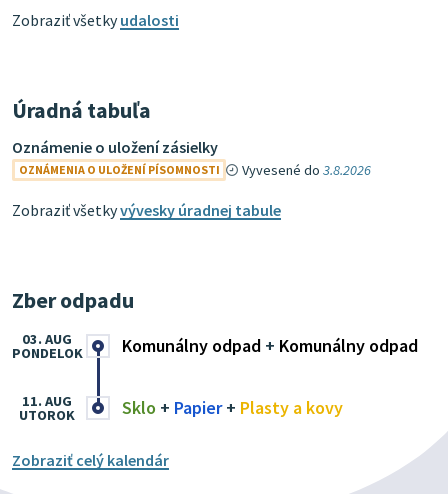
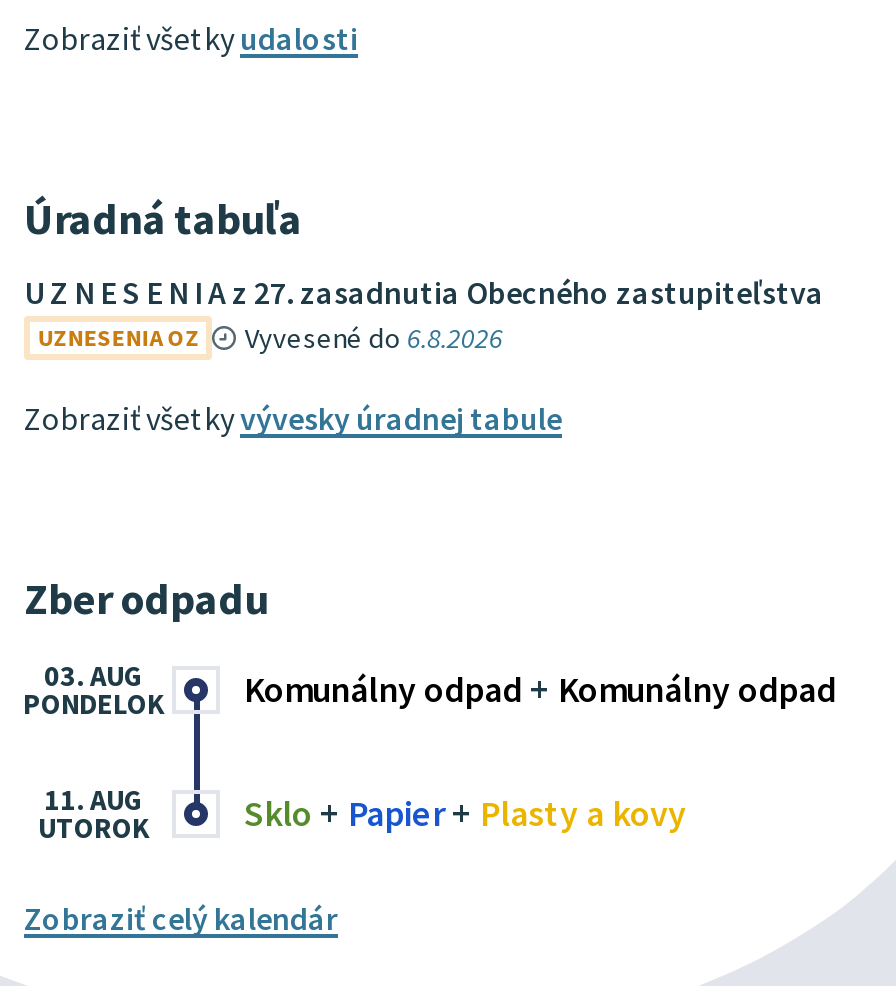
- Oznámenie o uložení zásielky
- OZNÁMENIA O ULOŽENÍ PÍSOMNOSTI
- Vyvesené do 3.8.2026
+ U Z N E S E N I A z 27. zasadnutia Obecného zastupiteľstva
+ UZNESENIA OZ
+ Vyvesené do 6.8.2026
